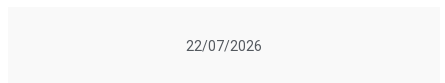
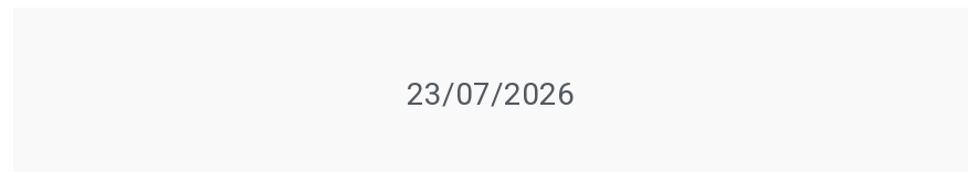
- 22/07/2026
+ 23/07/2026
